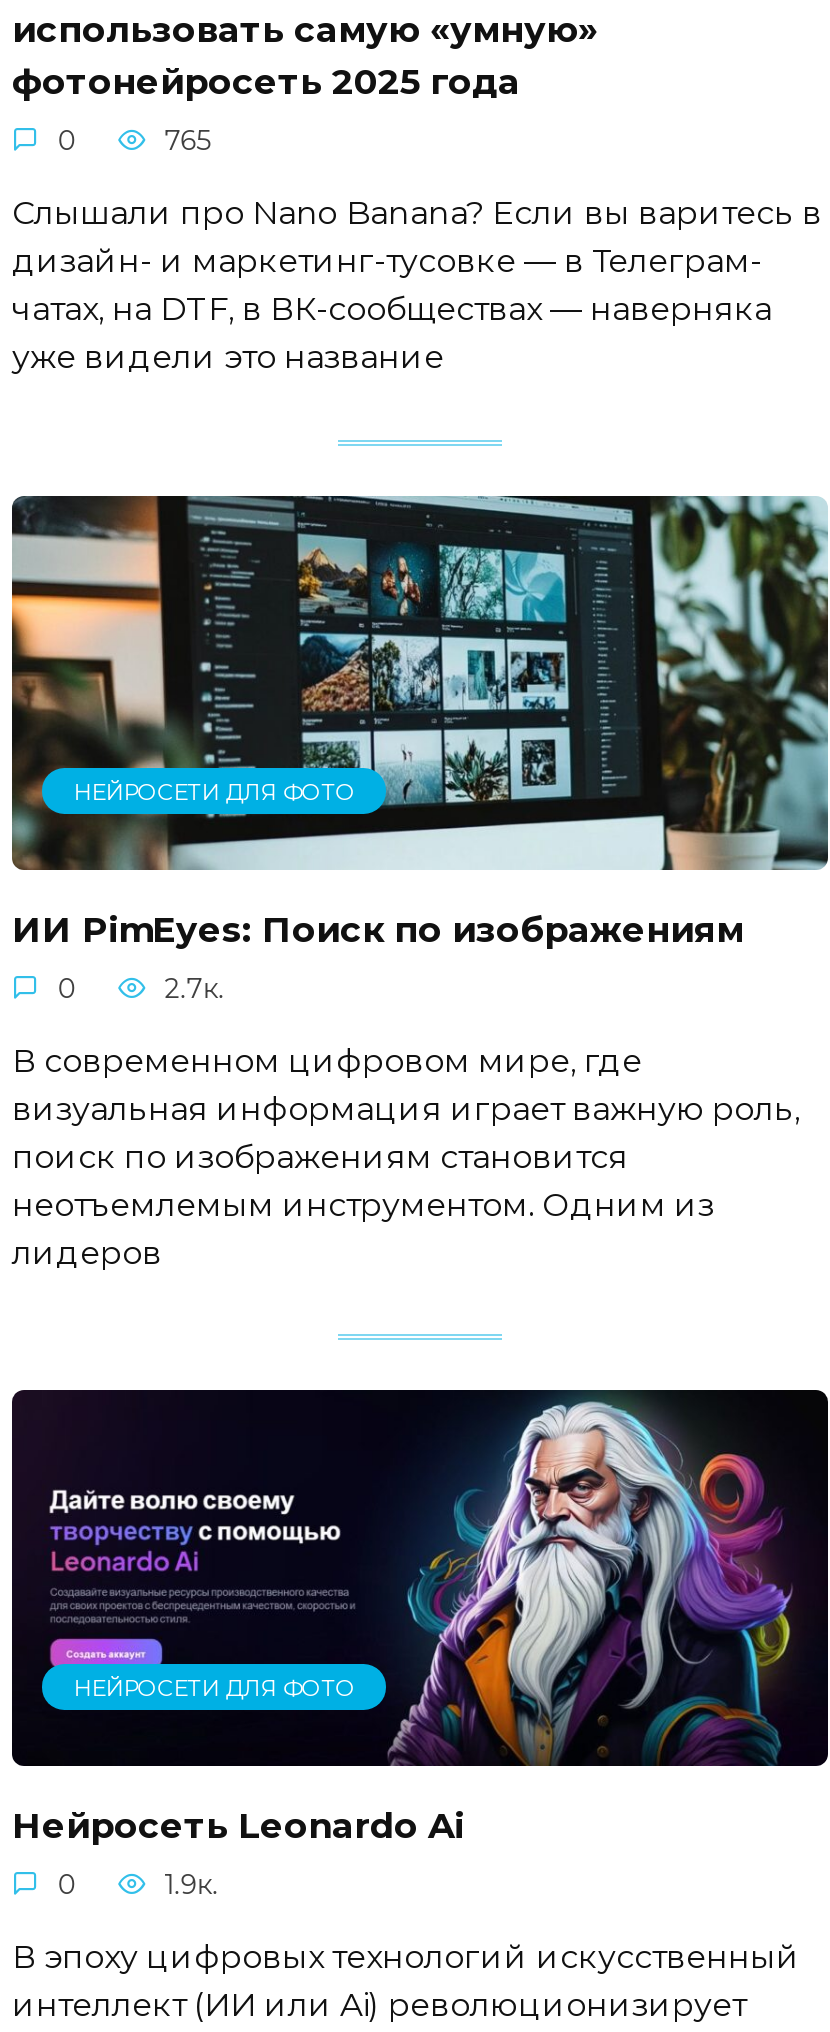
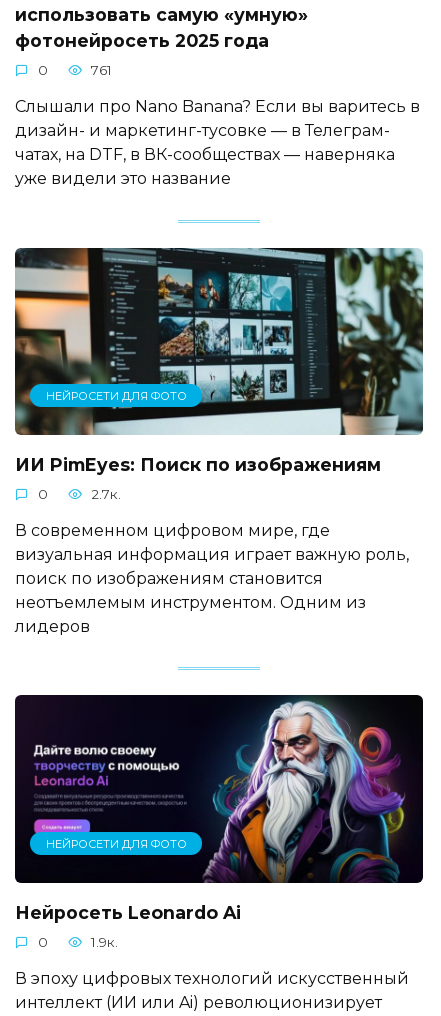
- 765
+ 761
